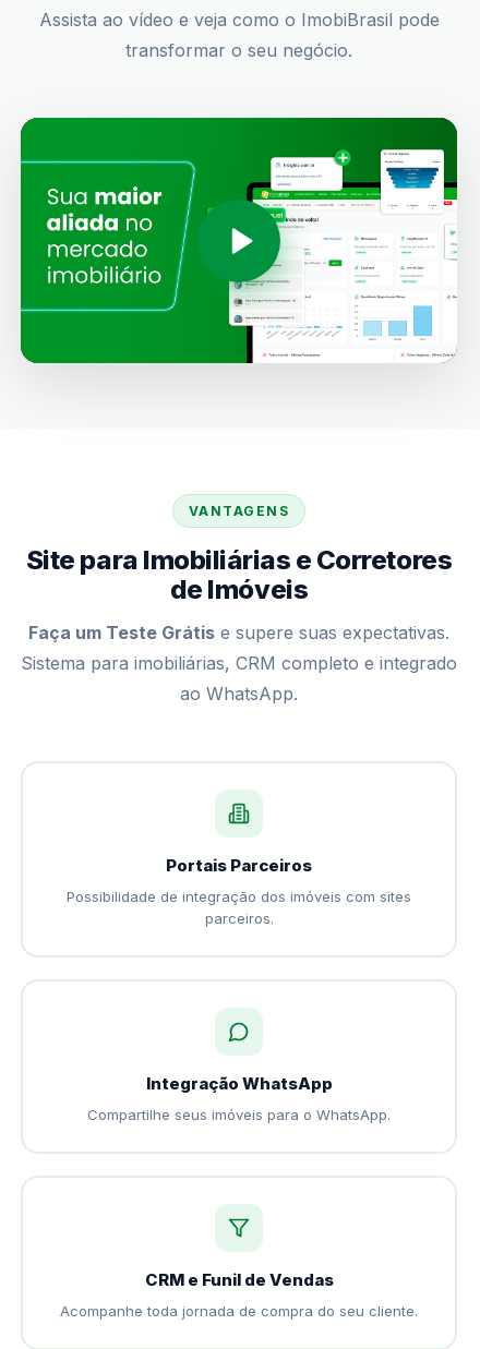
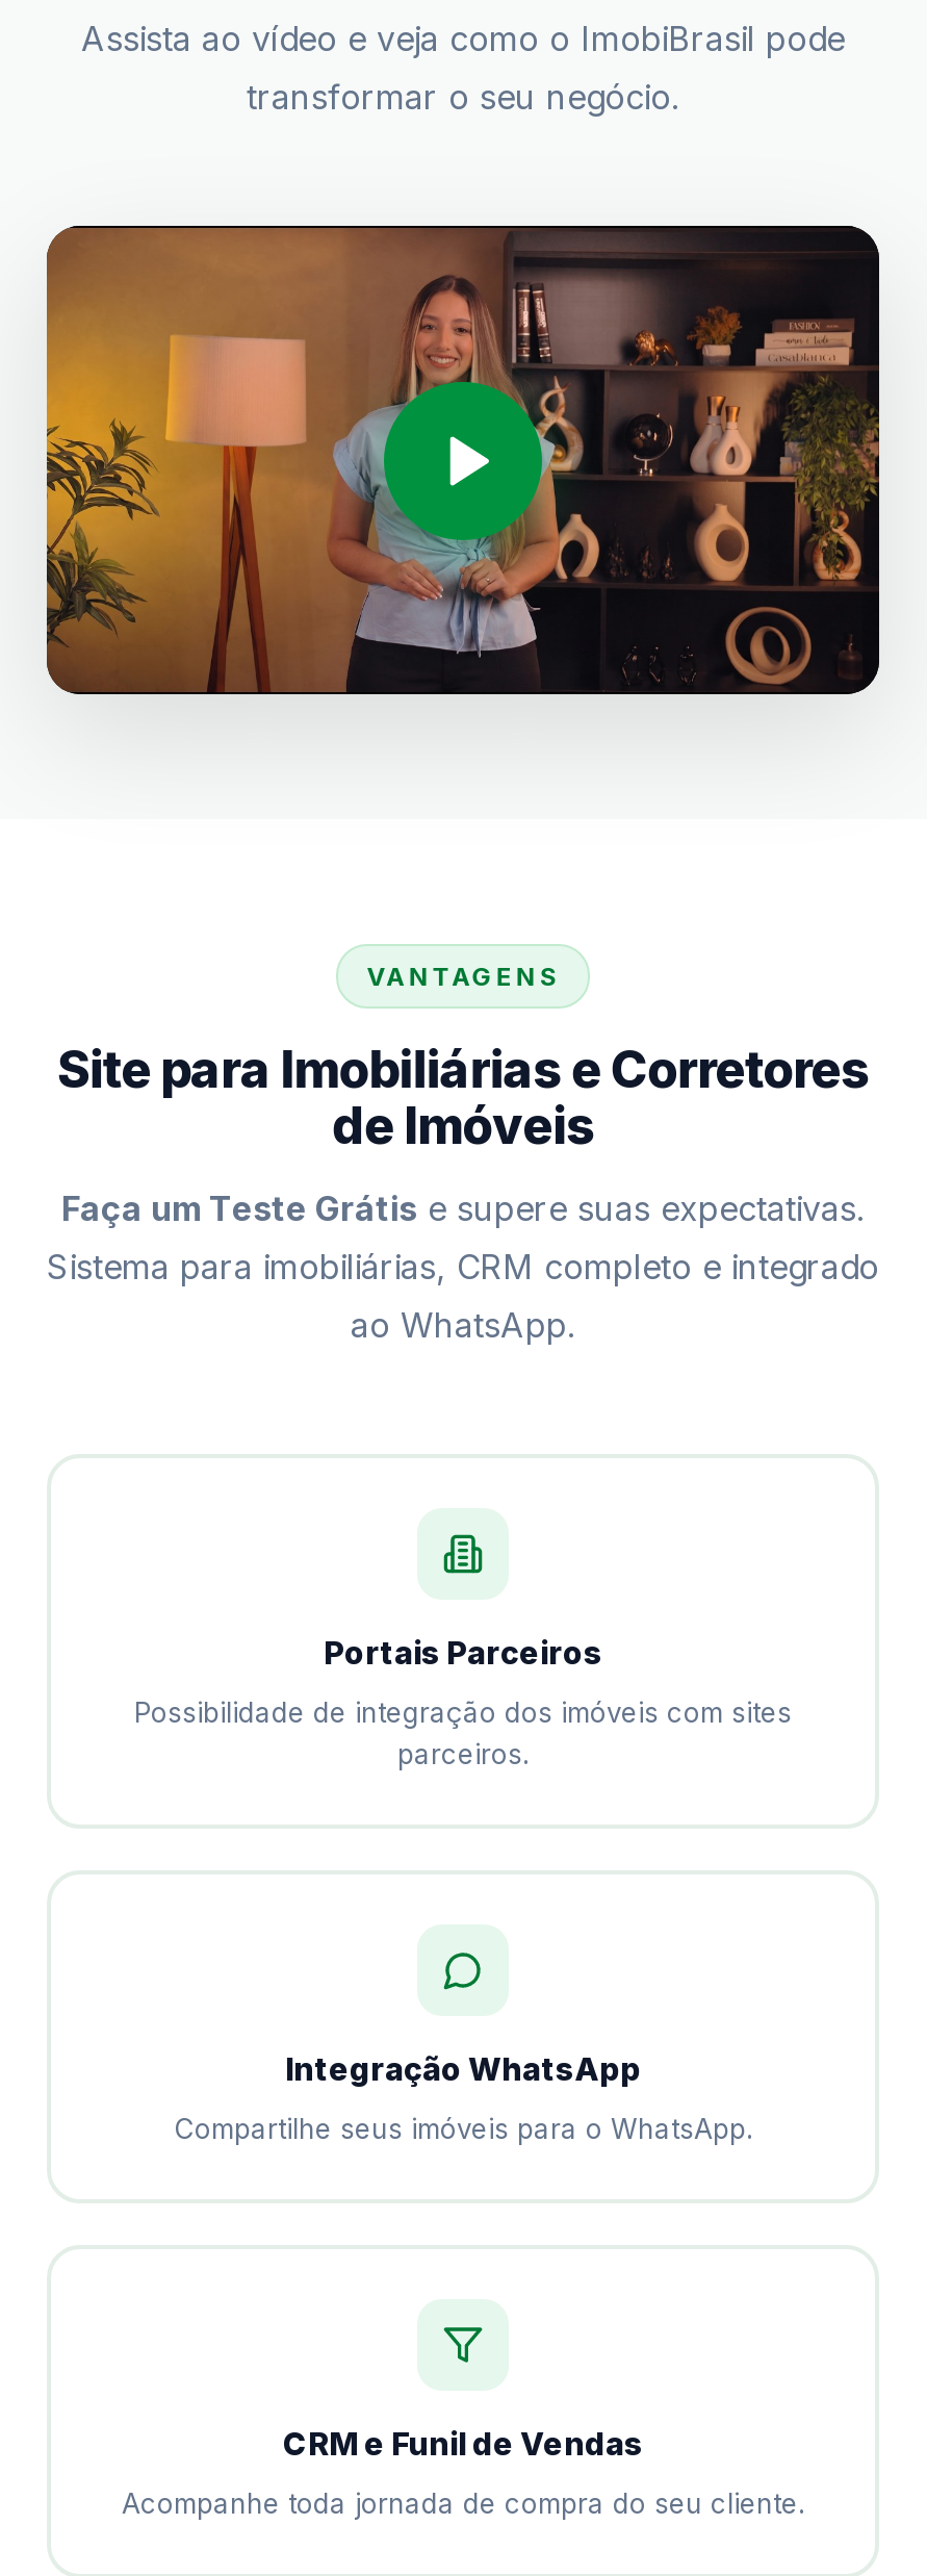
- [image]
+ [image]
